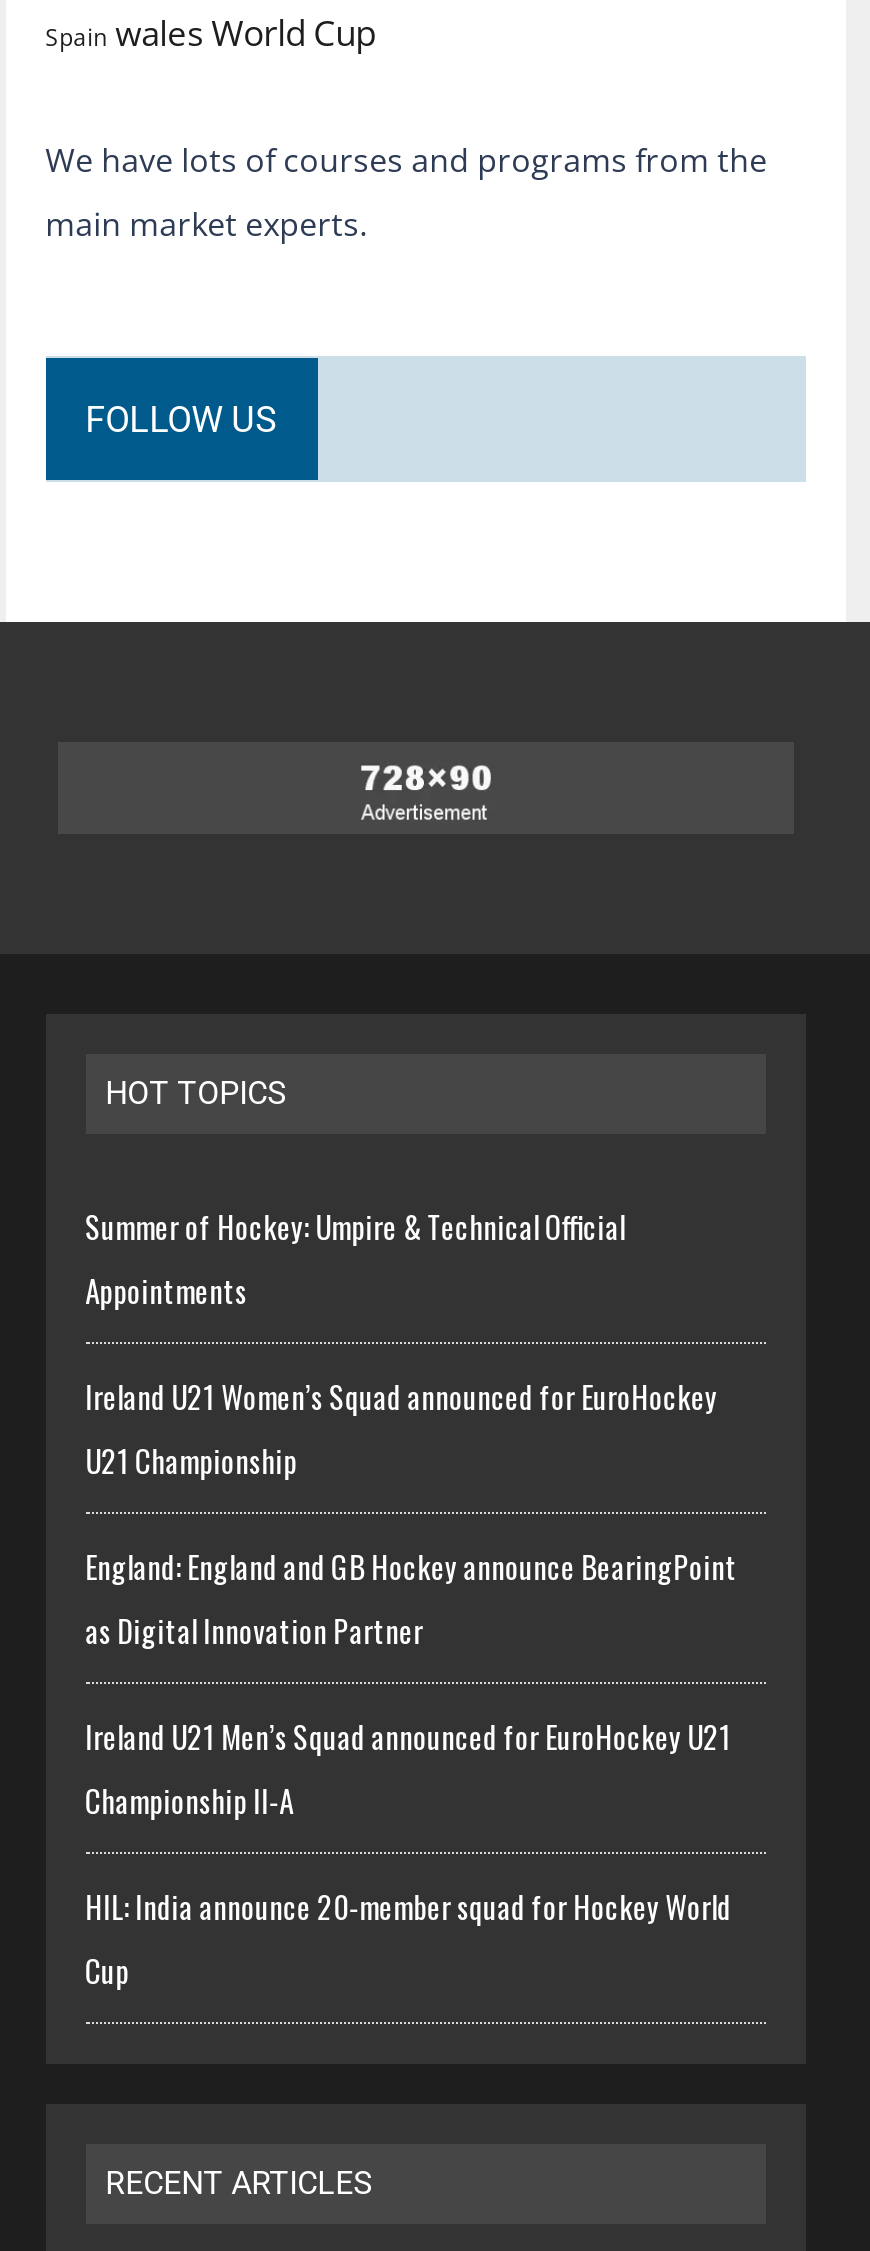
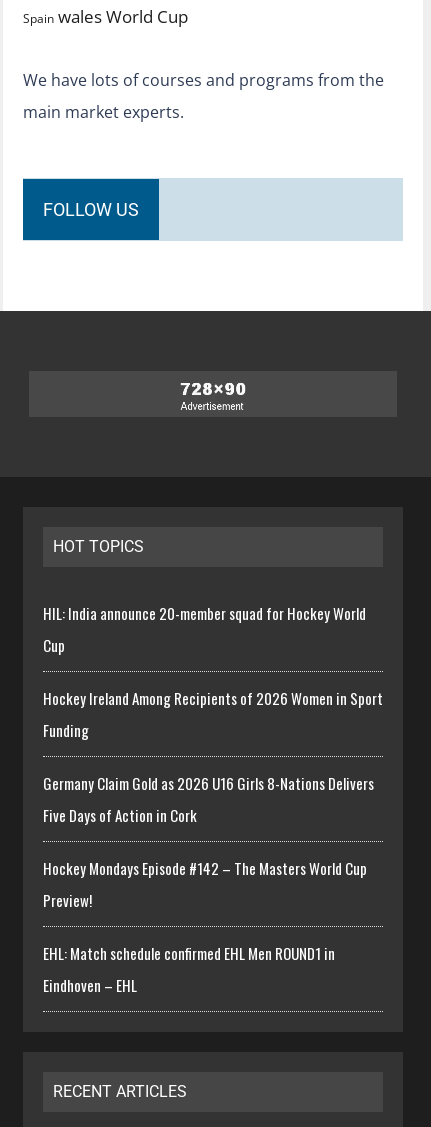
- Summer of Hockey: Umpire & Technical Official
- Appointments
- Ireland U21 Women’s Squad announced for EuroHockey
- U21 Championship
- England: England and GB Hockey announce BearingPoint
- as Digital Innovation Partner
- Ireland U21 Men’s Squad announced for EuroHockey U21
- Championship II-A

moved up: HIL: India announce 20-member squad for Hockey World | Cup

+ Hockey Ireland Among Recipients of 2026 Women in Sport
+ Funding
+ Germany Claim Gold as 2026 U16 Girls 8-Nations Delivers
+ Five Days of Action in Cork
+ Hockey Mondays Episode #142 – The Masters World Cup
+ Preview!
+ EHL: Match schedule confirmed EHL Men ROUND1 in
+ Eindhoven – EHL
